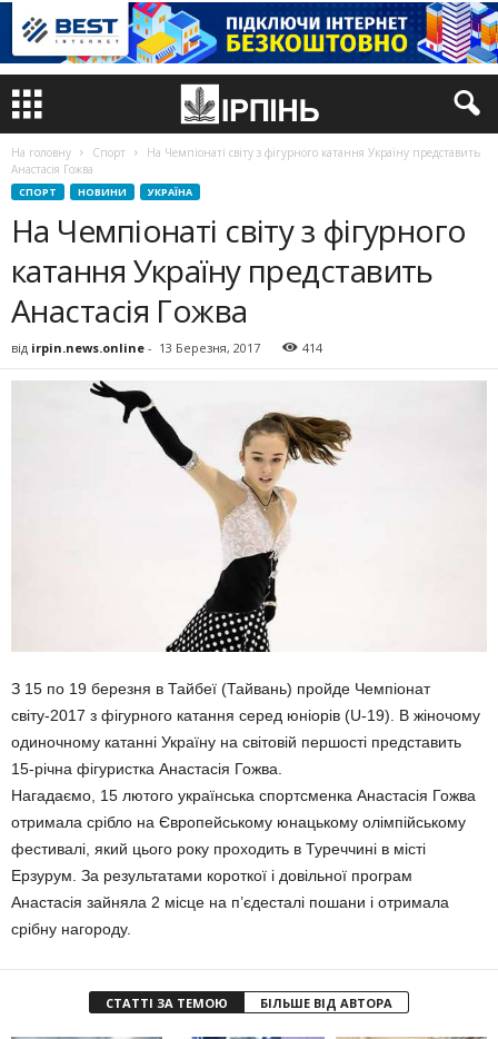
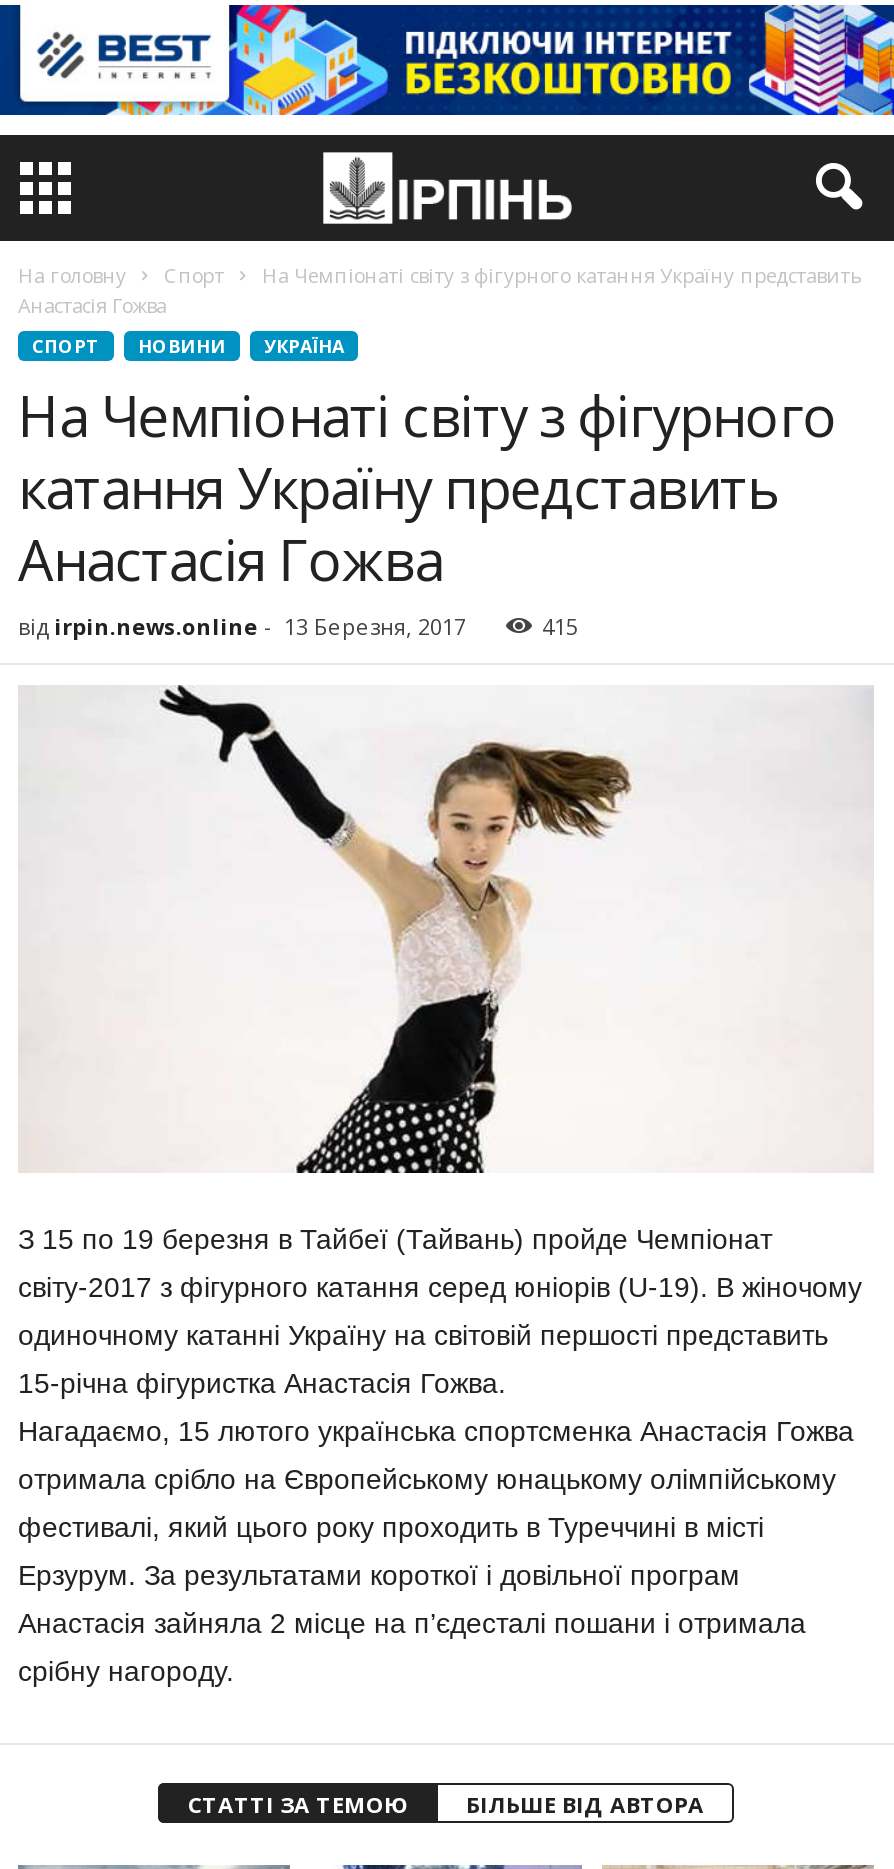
- 414
+ 415
